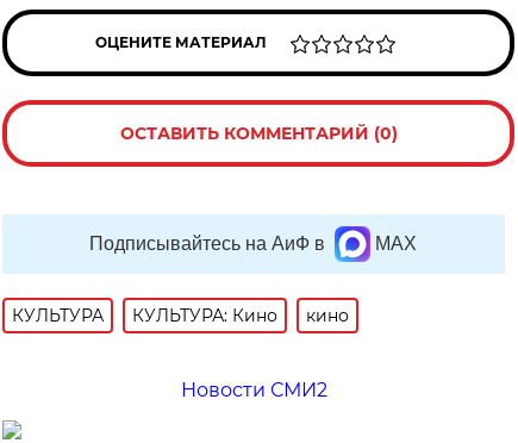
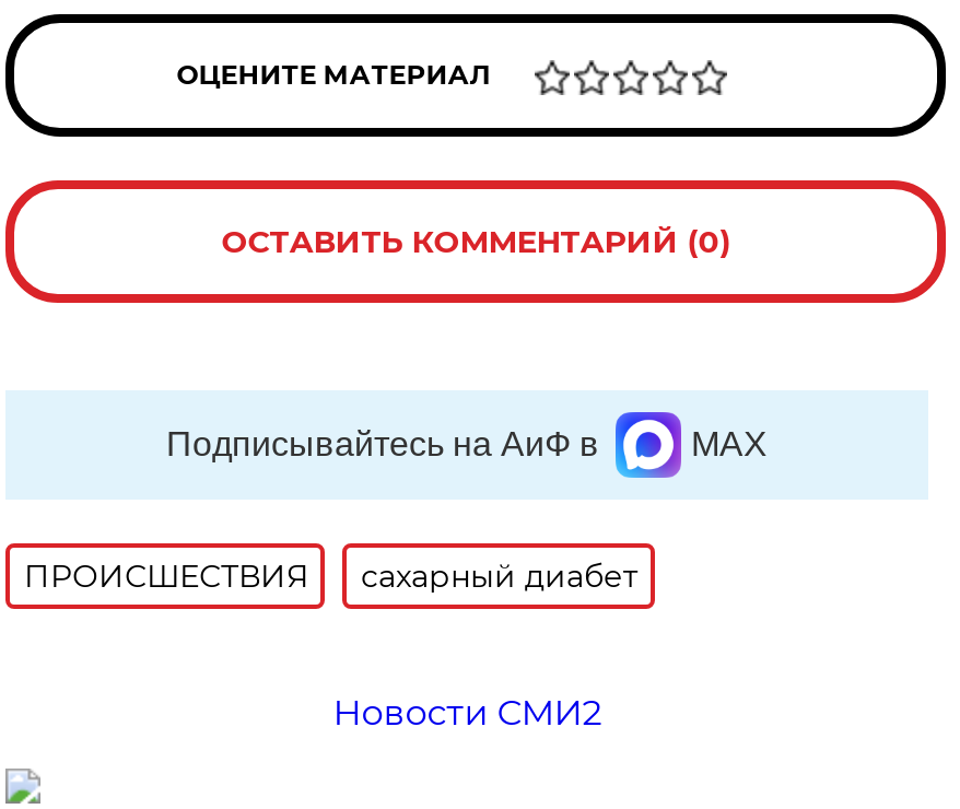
- КУЛЬТУРА
- КУЛЬТУРА: Кино
- кино
+ ПРОИСШЕСТВИЯ
+ сахарный диабет
